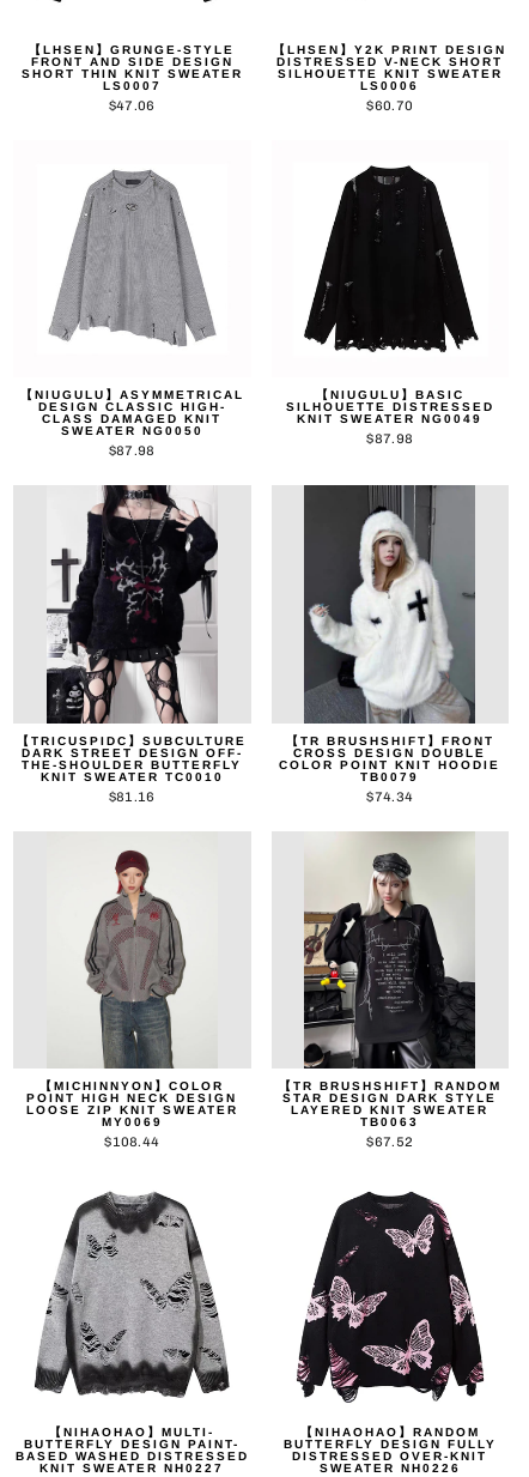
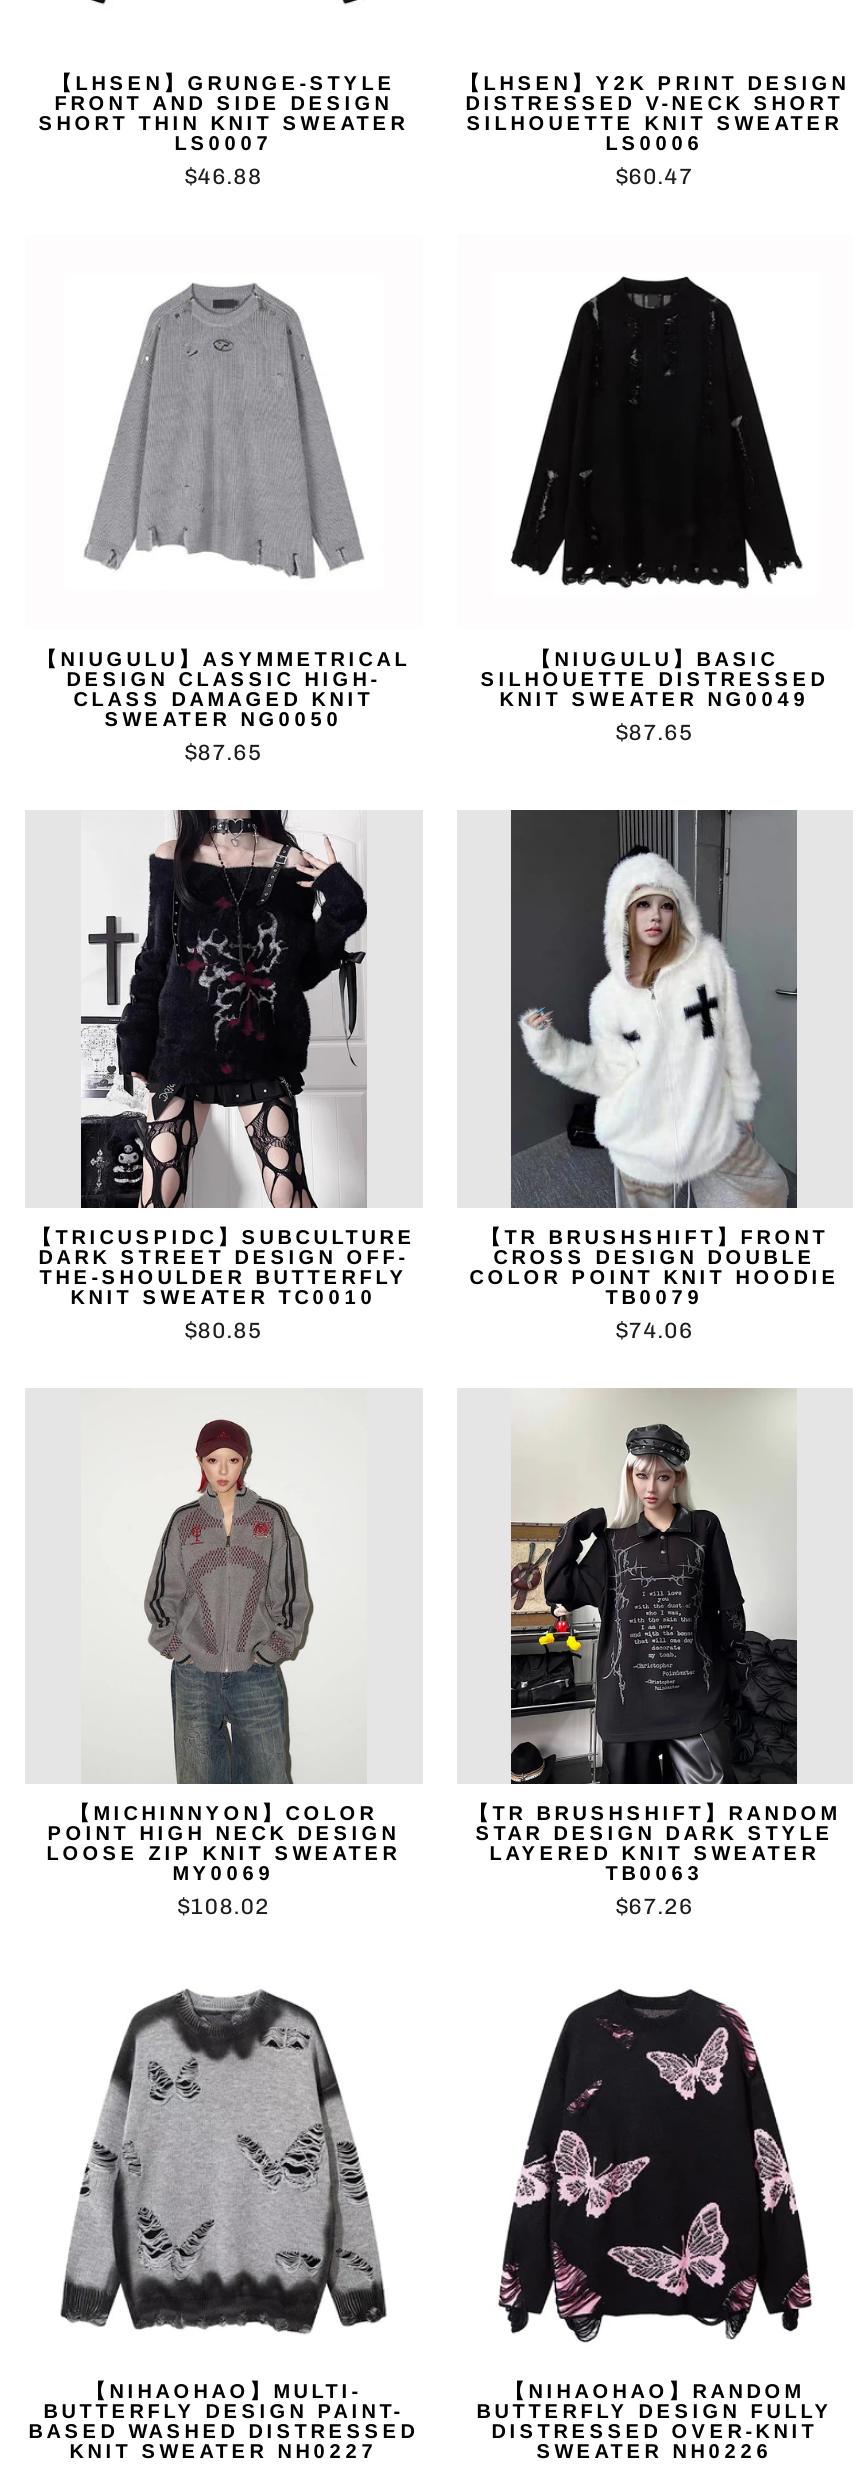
- $47.06
+ $46.88

- $60.70
+ $60.47

- $87.98
+ $87.65

- $87.98
+ $87.65

- $81.16
+ $80.85

- $74.34
+ $74.06

- $108.44
+ $108.02

- $67.52
+ $67.26
